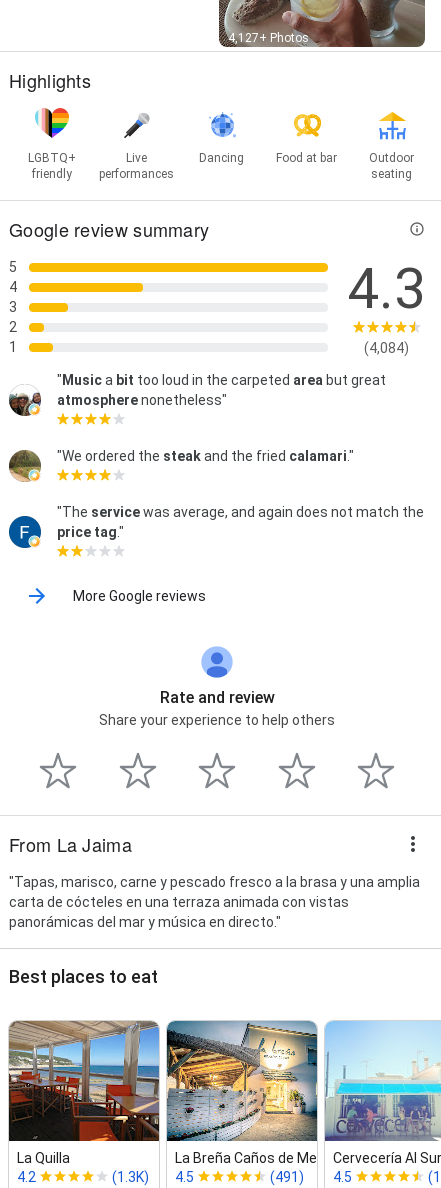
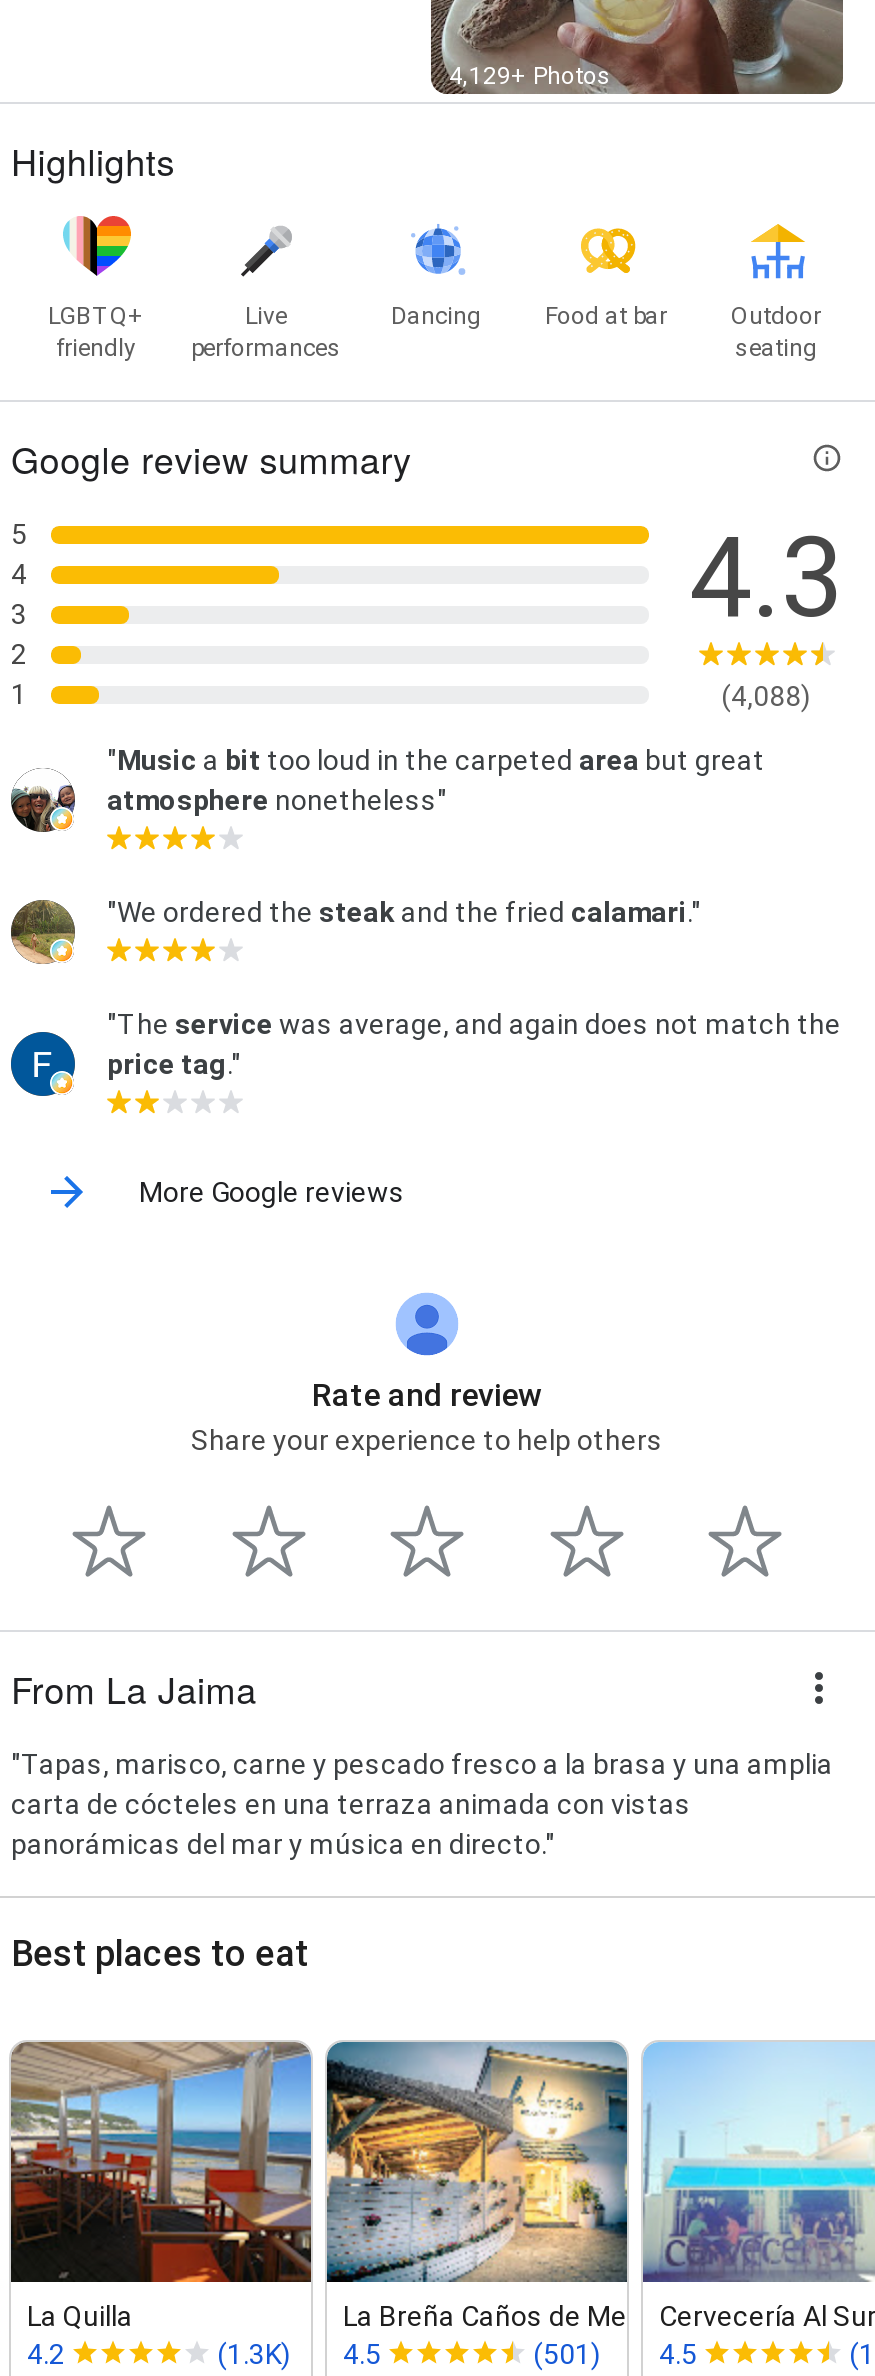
- 4,127+ Photos
+ 4,129+ Photos

- (4,084)
+ (4,088)

- (491) 4.5
+ (501) 4.5
